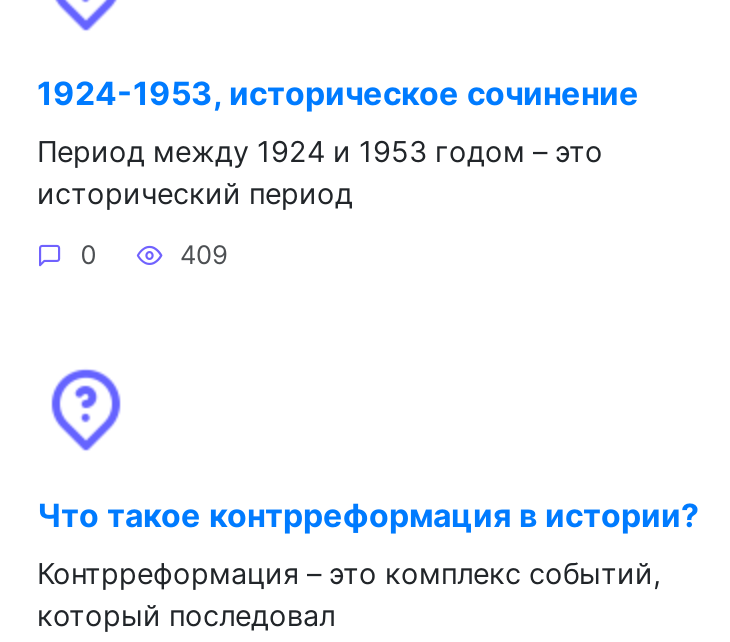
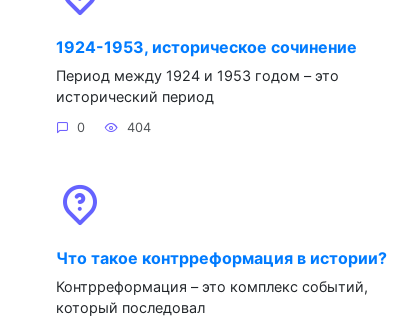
- 409
+ 404
